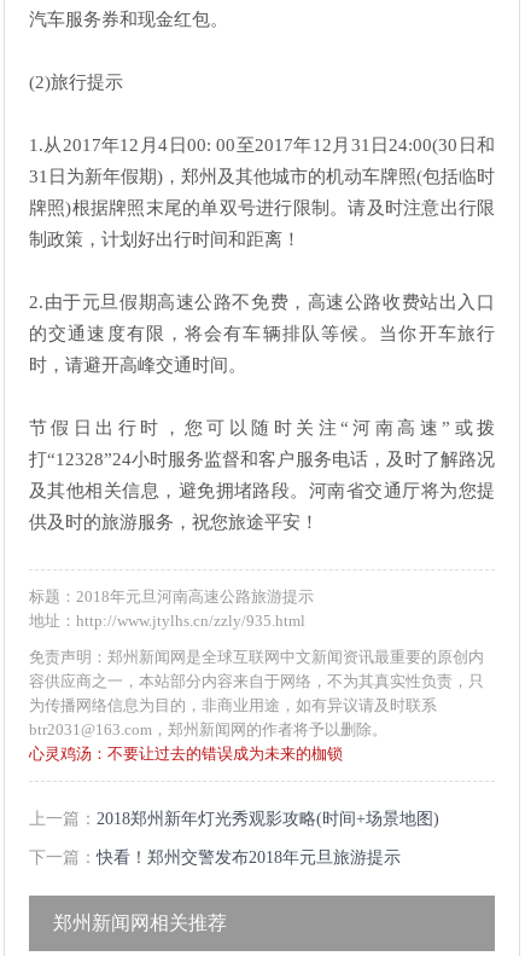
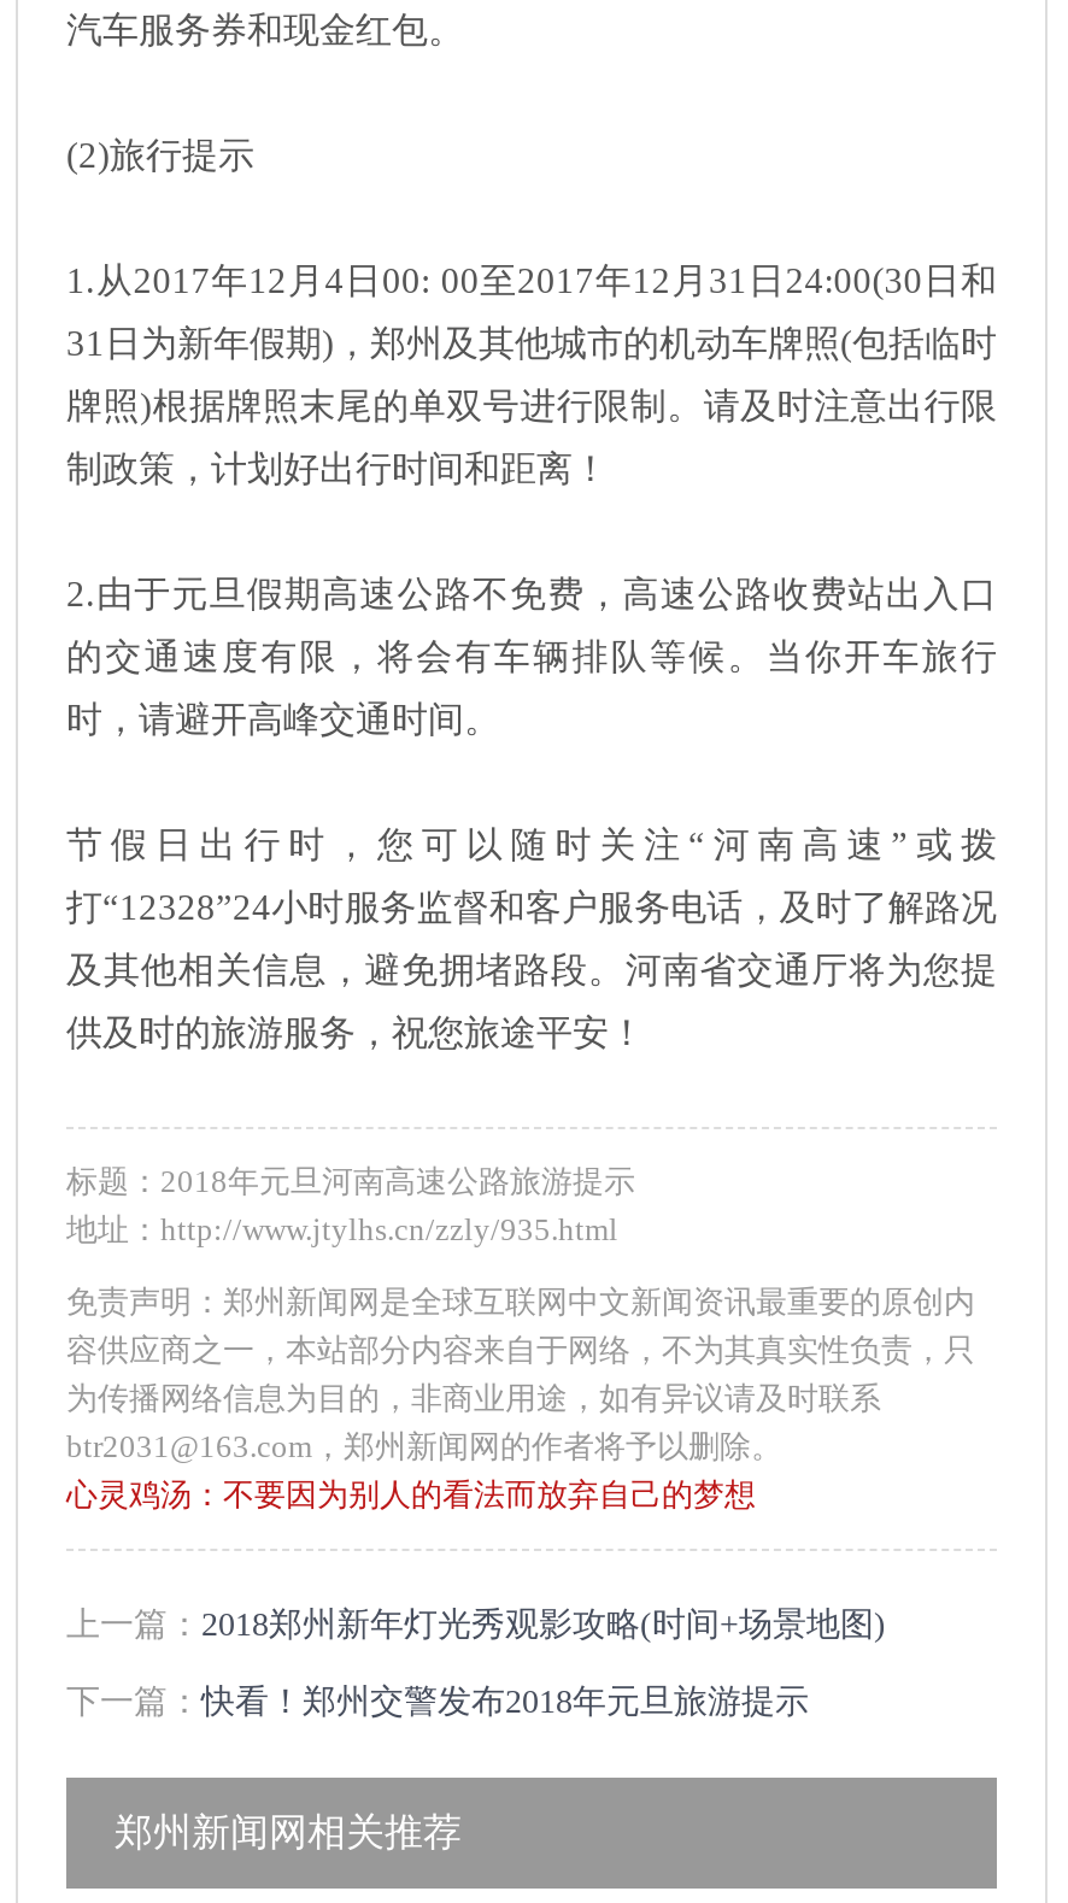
- 心灵鸡汤：不要让过去的错误成为未来的枷锁
+ 心灵鸡汤：不要因为别人的看法而放弃自己的梦想
